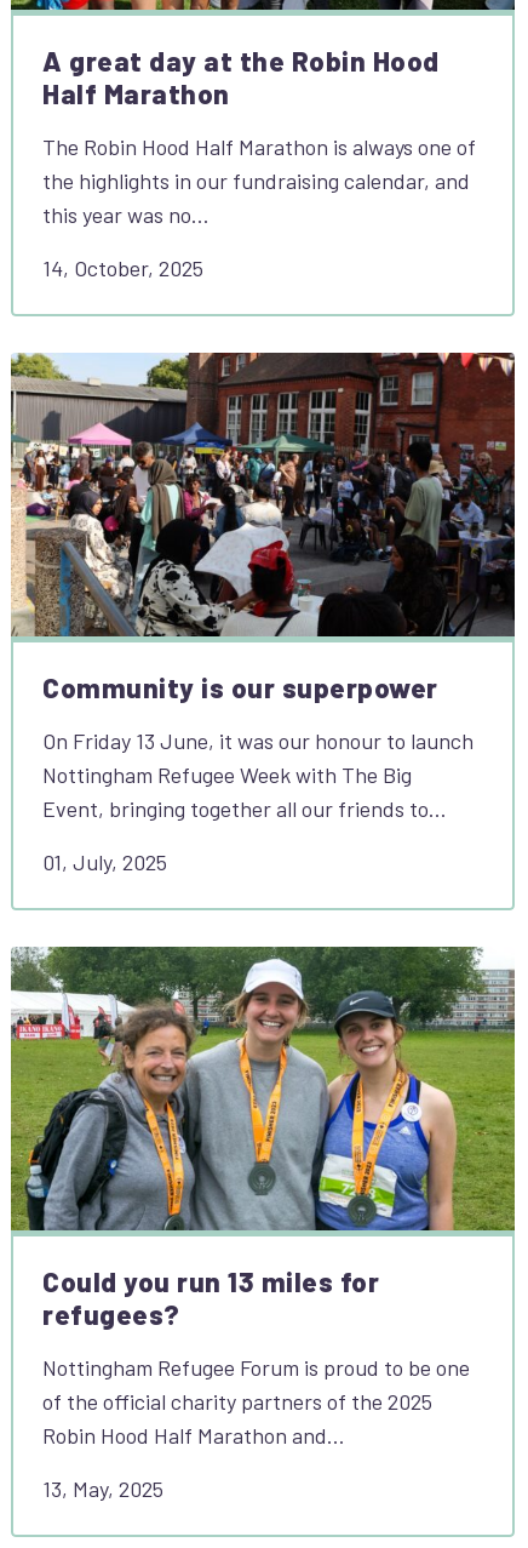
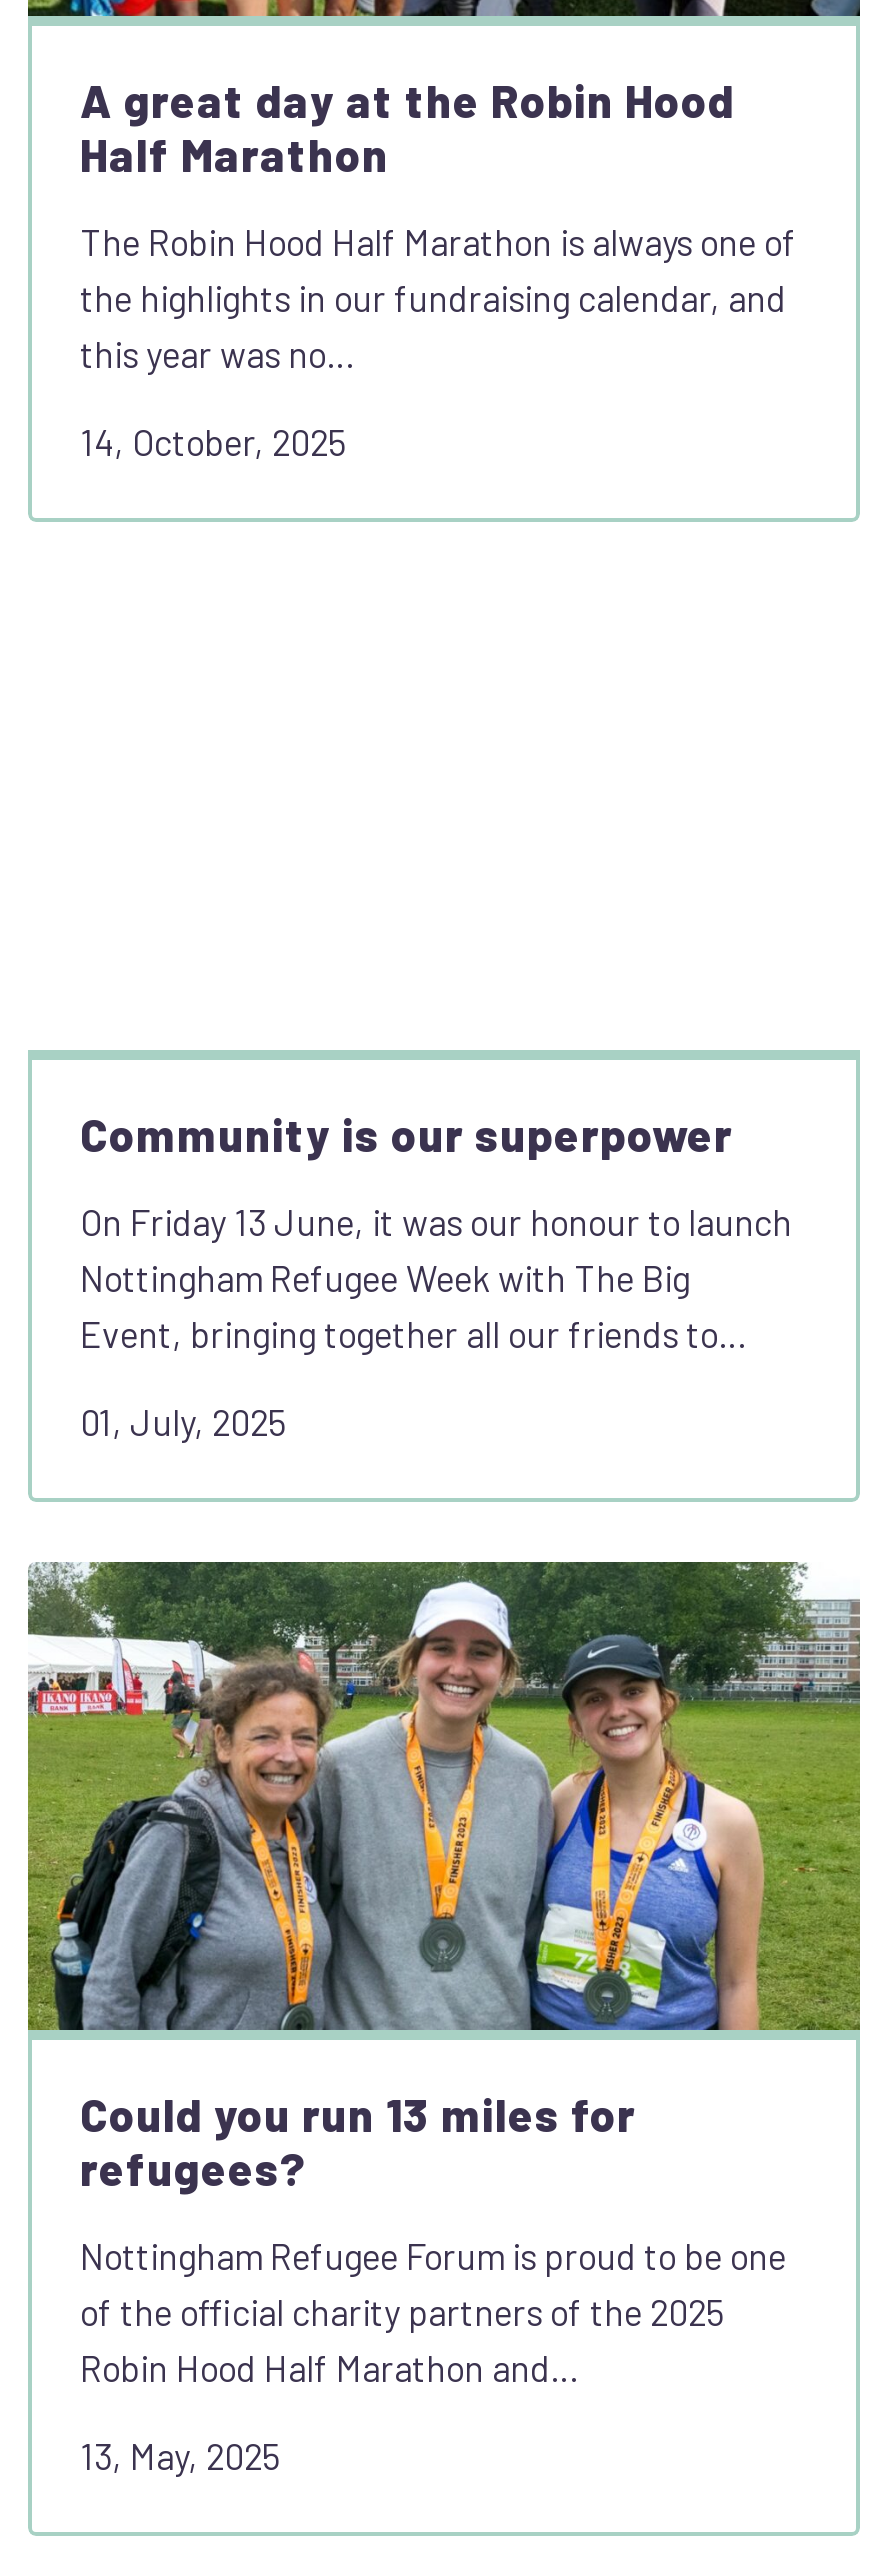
- [image]
